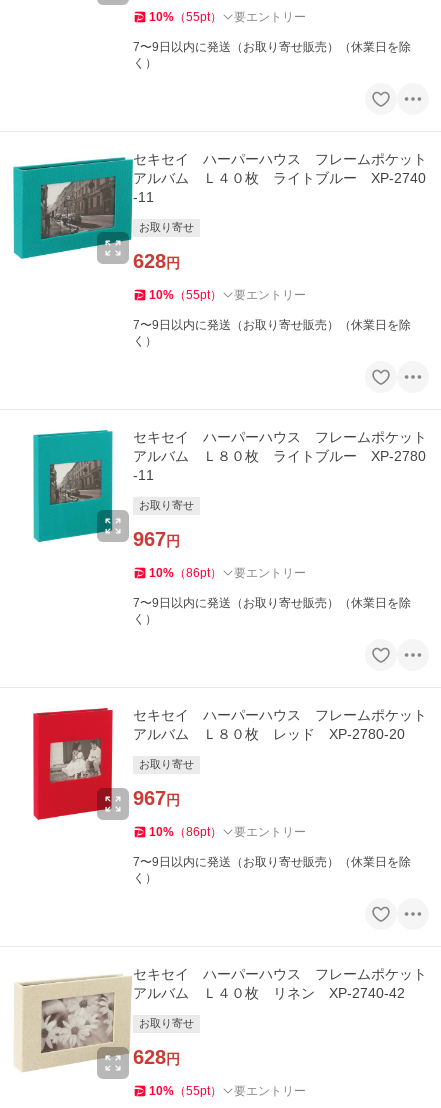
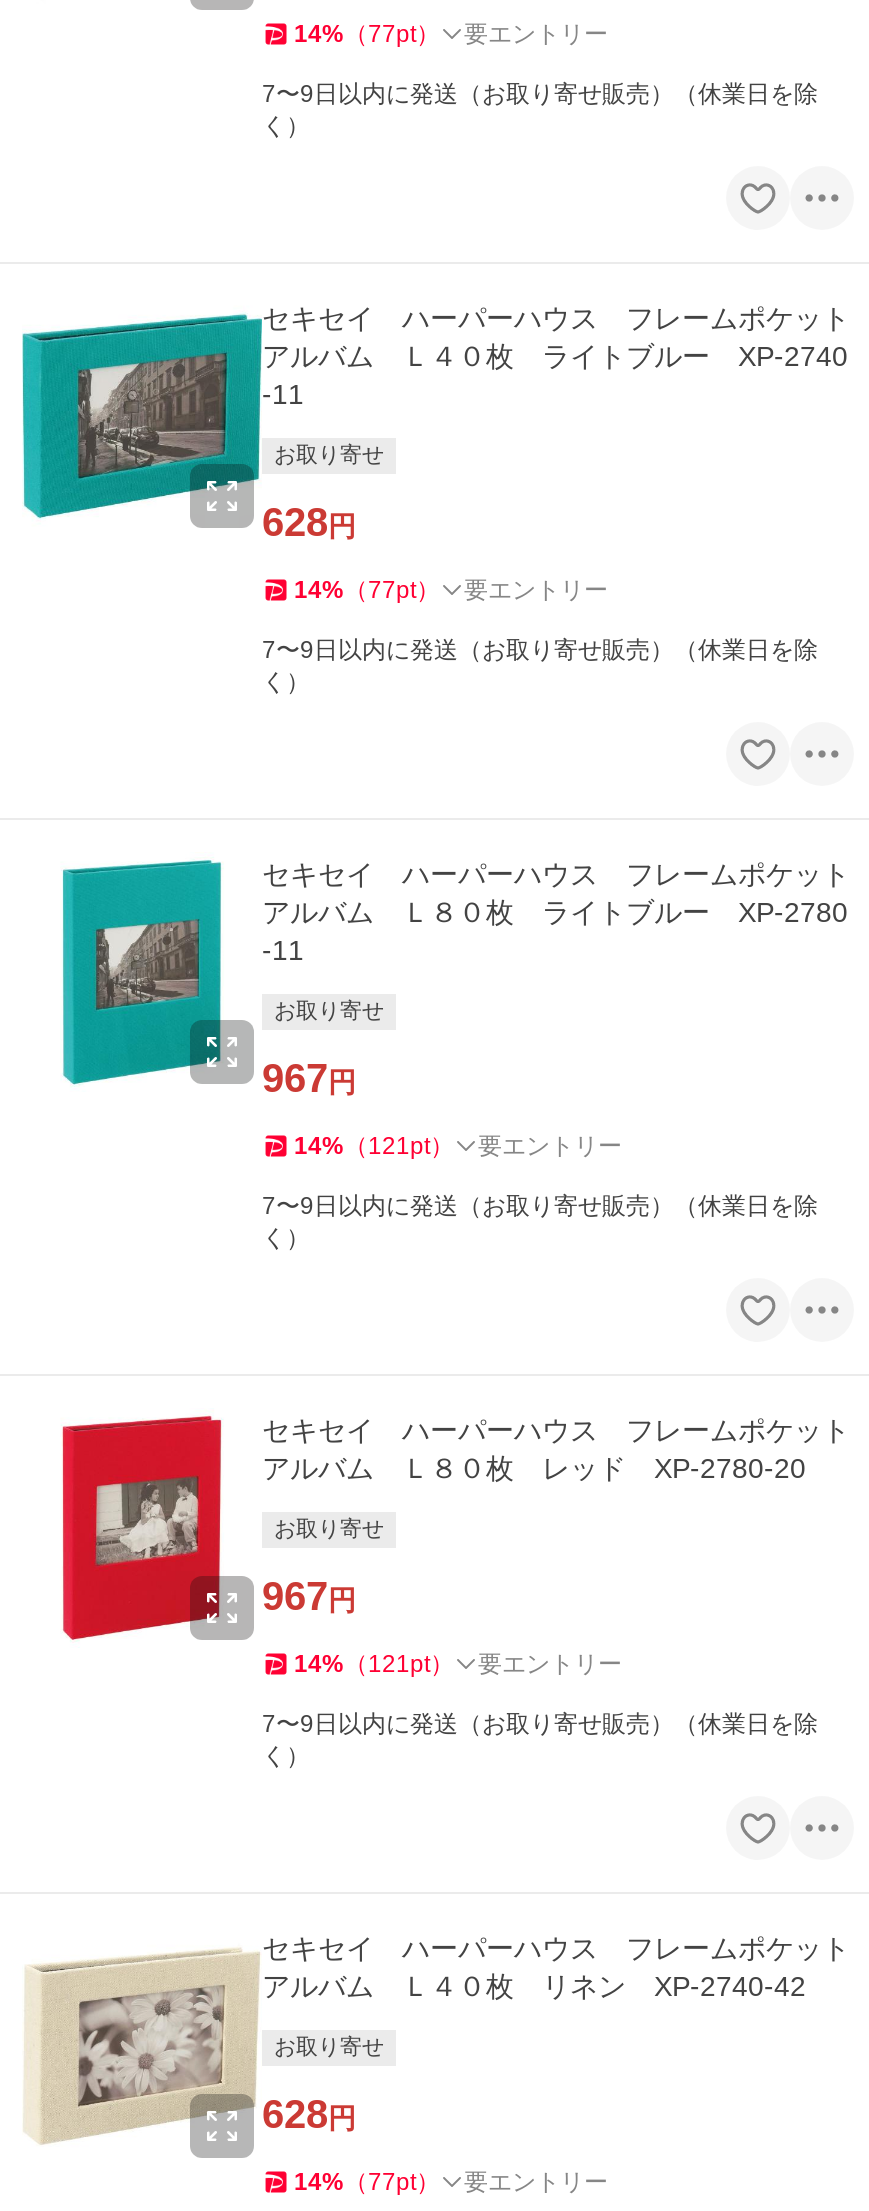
- 10%（55pt） 要エントリー
+ 14%（77pt） 要エントリー

- 10%（55pt） 要エントリー
+ 14%（77pt） 要エントリー

- 10%（86pt） 要エントリー
+ 14%（121pt） 要エントリー

- 10%（86pt） 要エントリー
+ 14%（121pt） 要エントリー

- 10%（55pt） 要エントリー
+ 14%（77pt） 要エントリー
